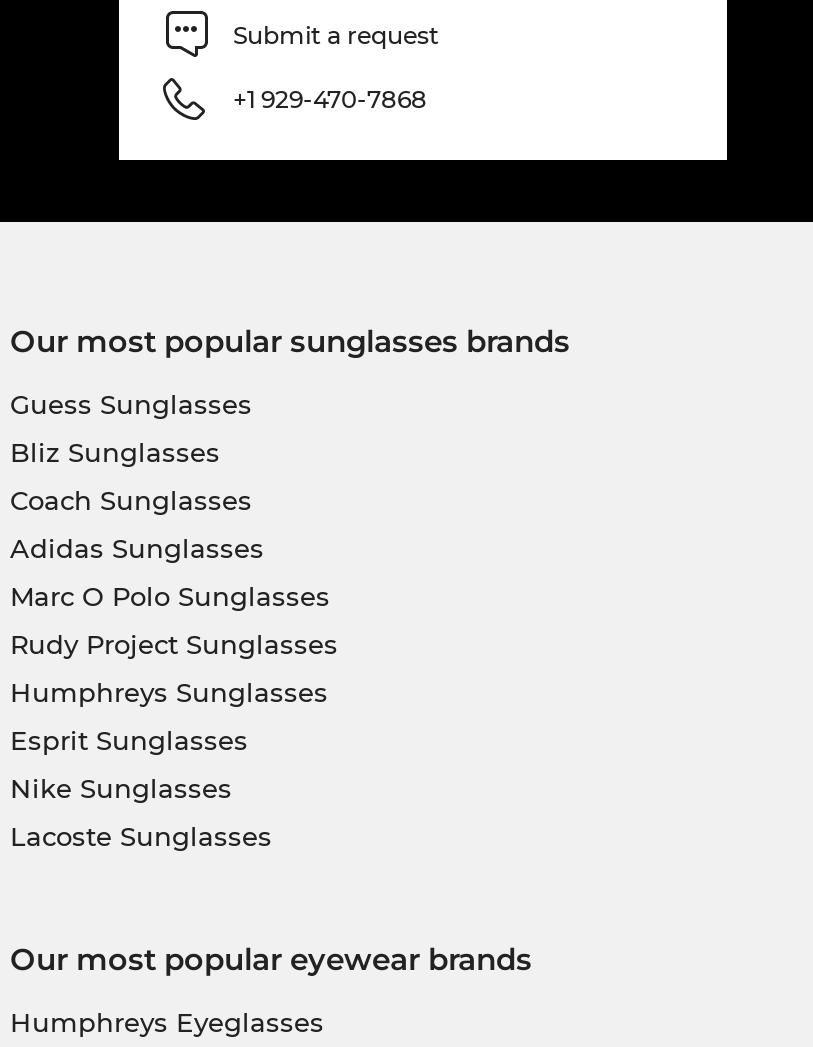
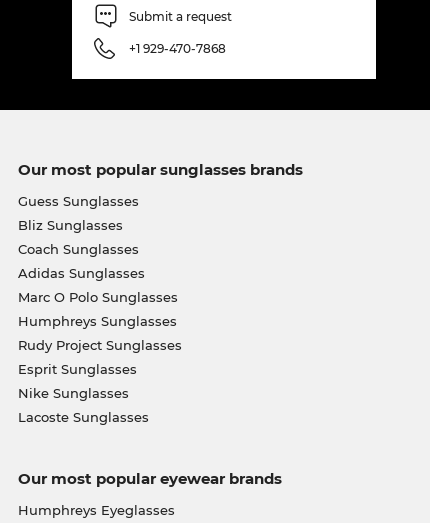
moved down: Rudy Project Sunglasses

moved up: Humphreys Sunglasses
